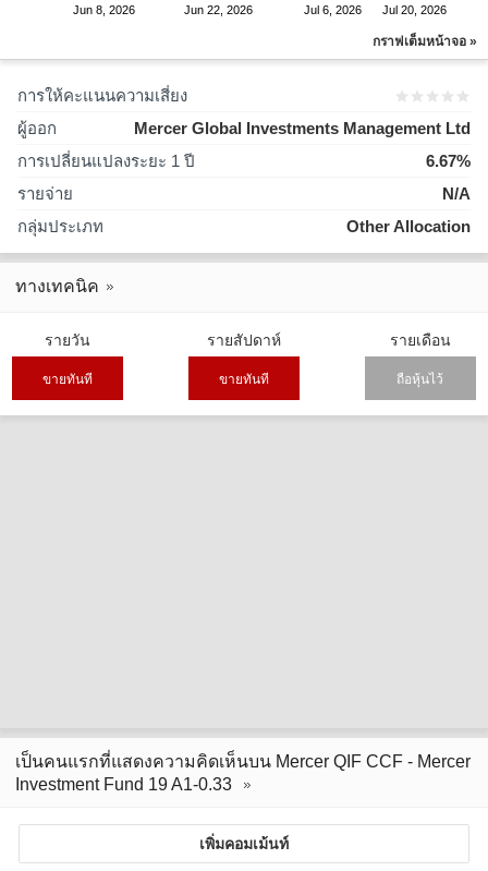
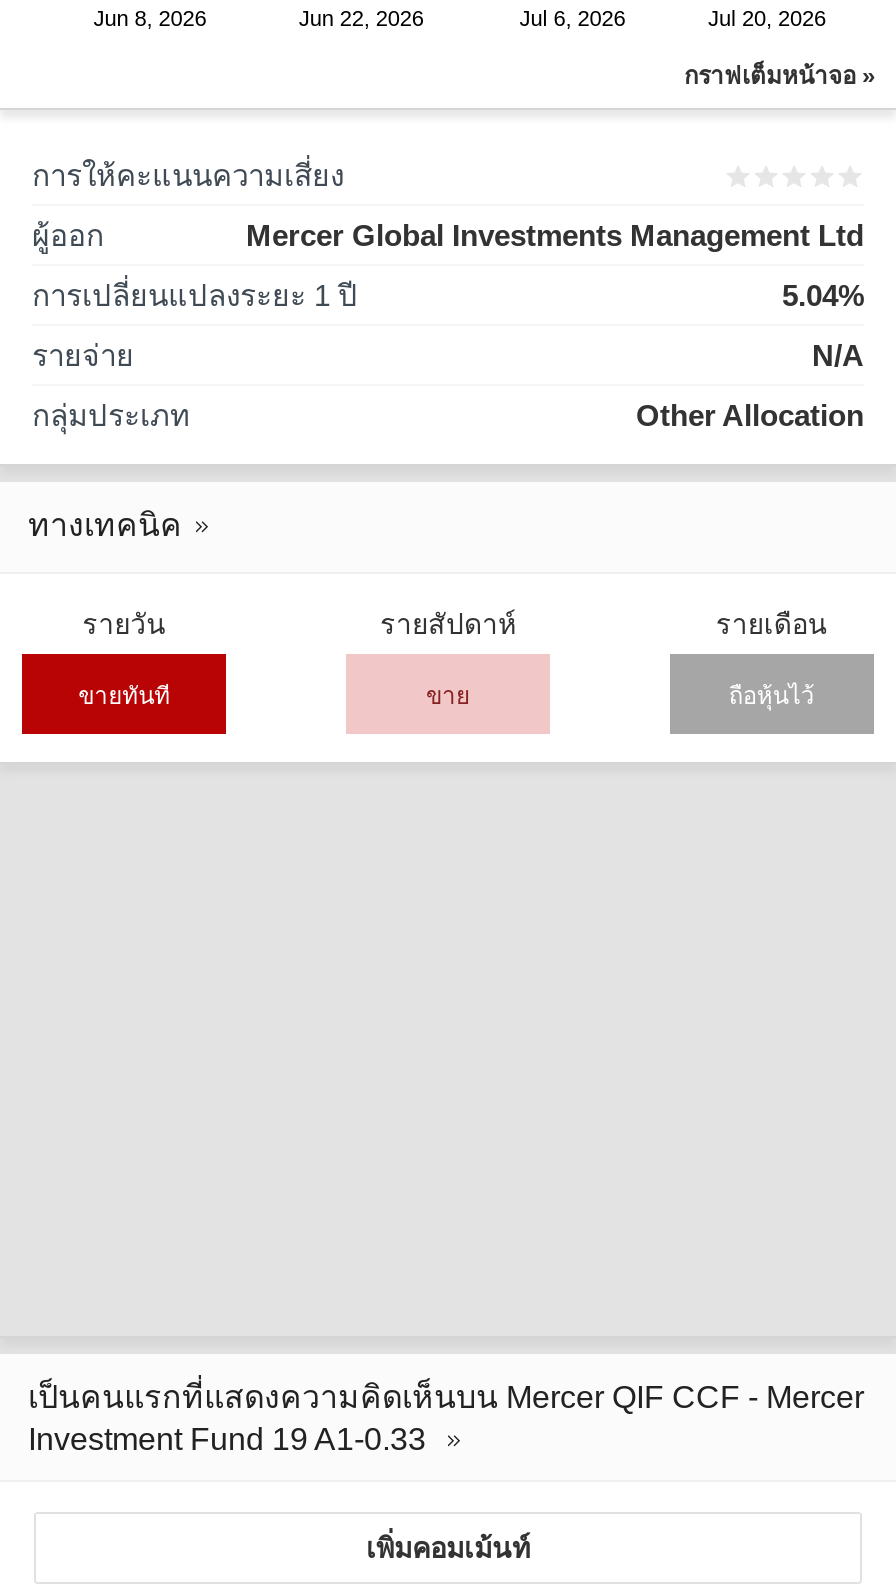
- 6.67%
+ 5.04%

- ขายทันที
+ ขาย
